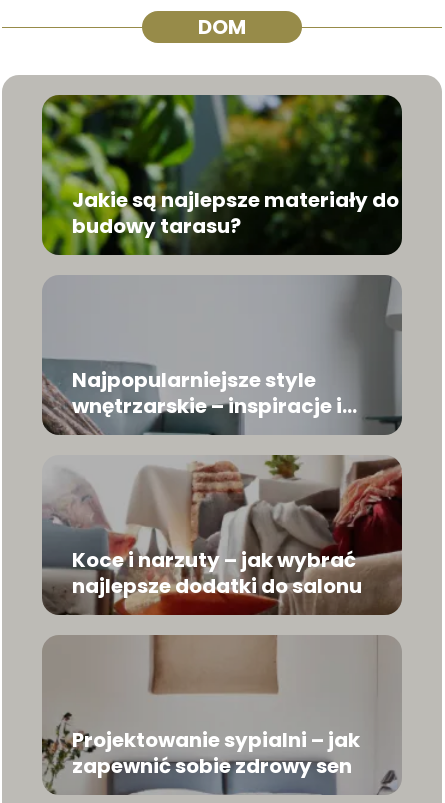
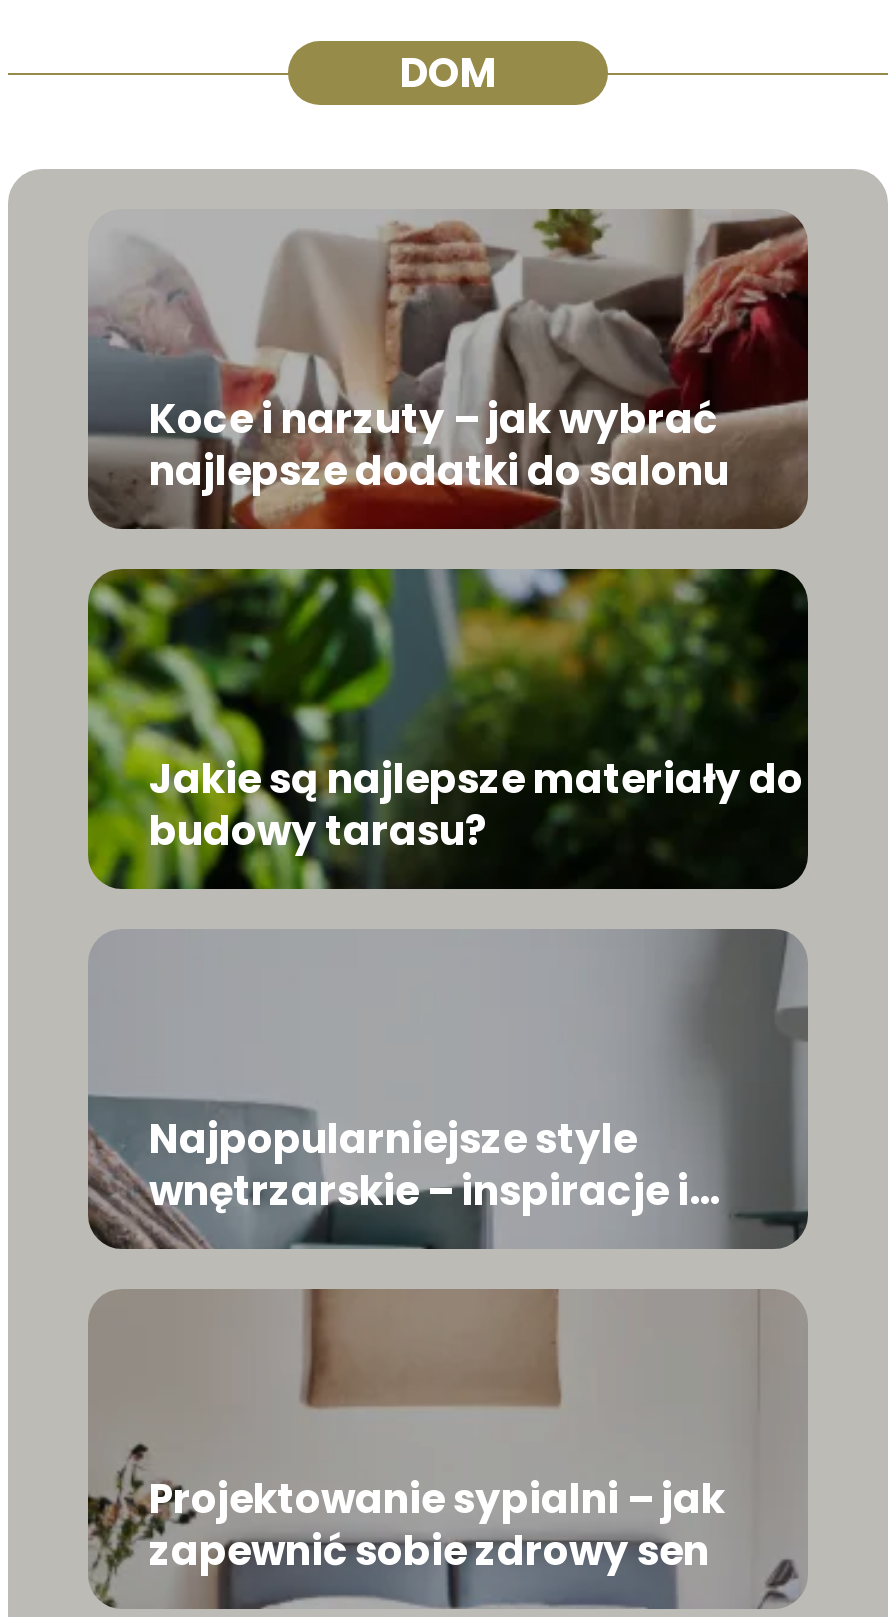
moved down: [image] | Jakie są najlepsze materiały do | budowy tarasu? | Najpopularniejsze style | wnętrzarskie – inspiracje i

moved up: [image] | Koce i narzuty – jak wybrać | najlepsze dodatki do salonu
